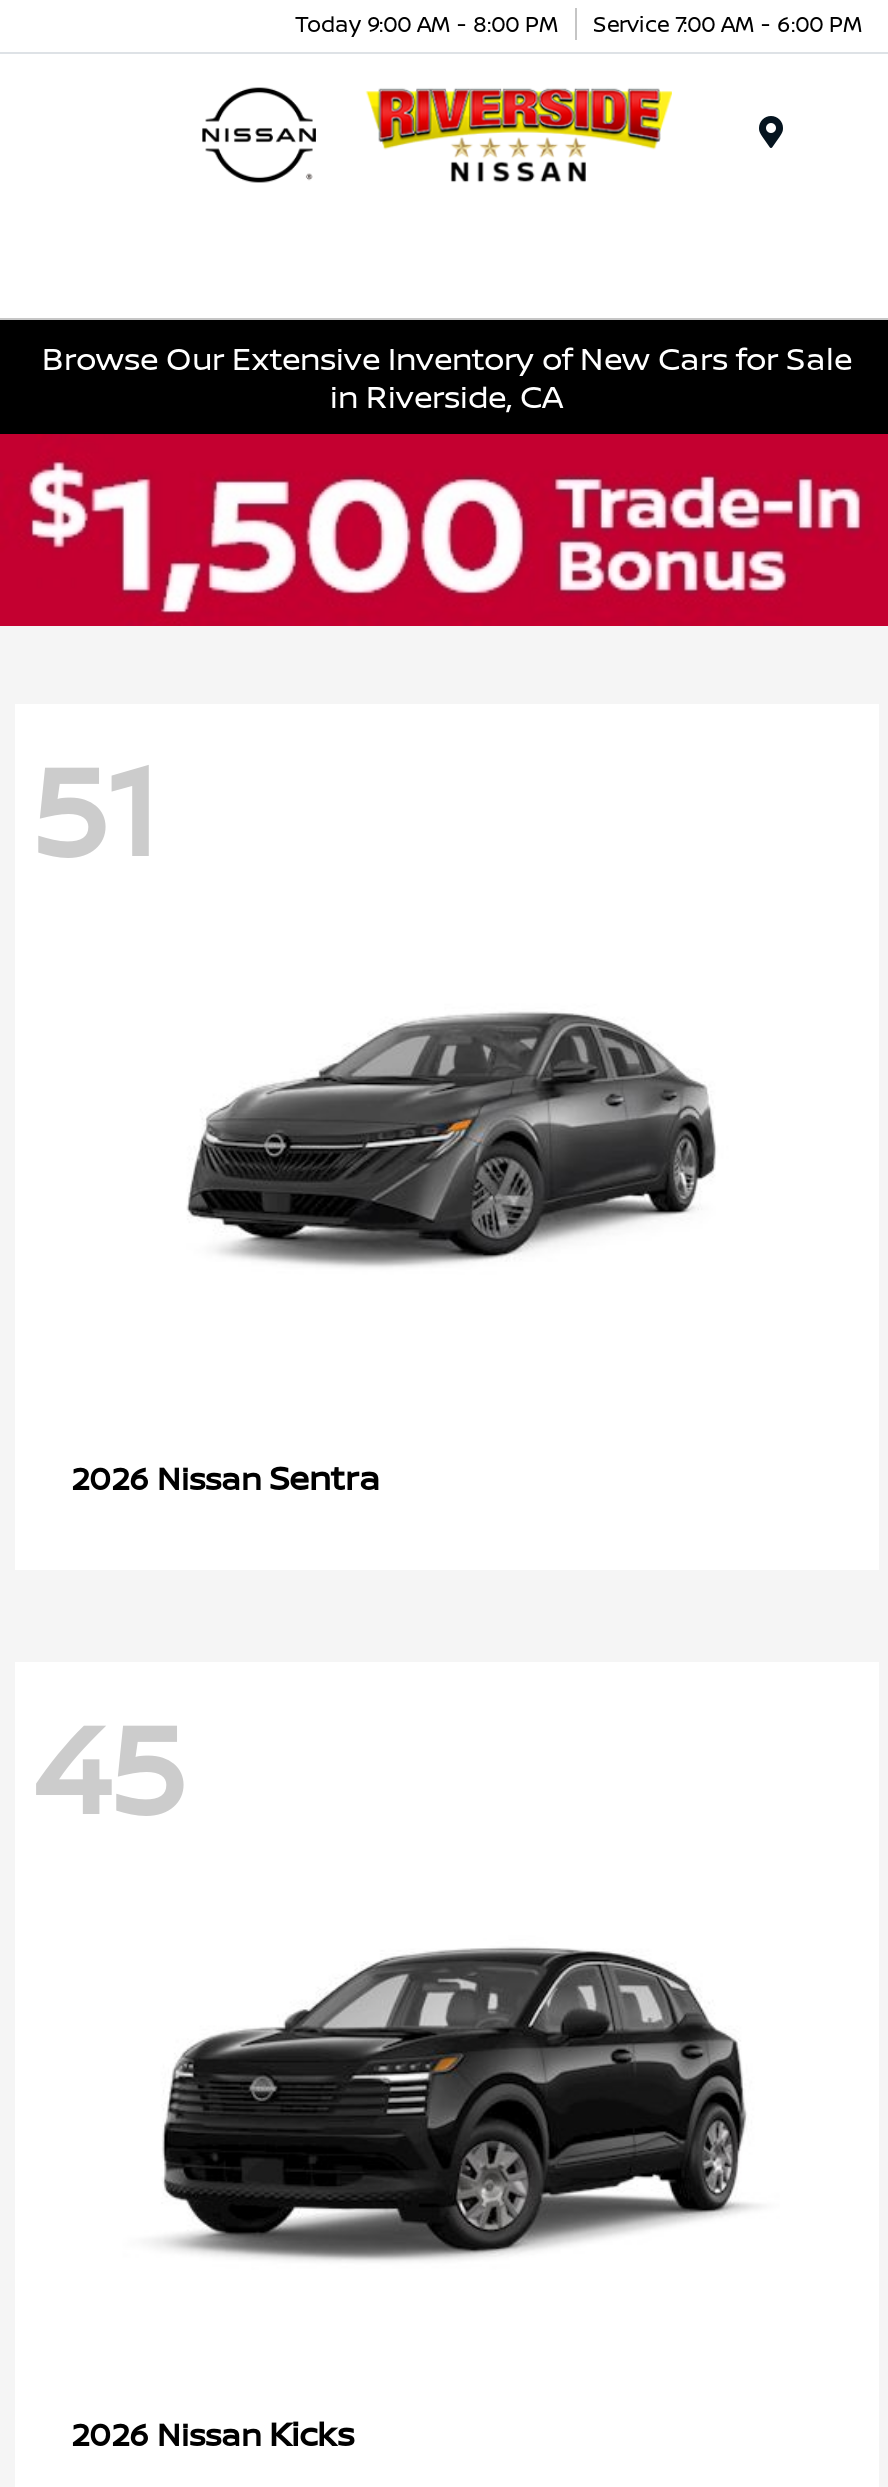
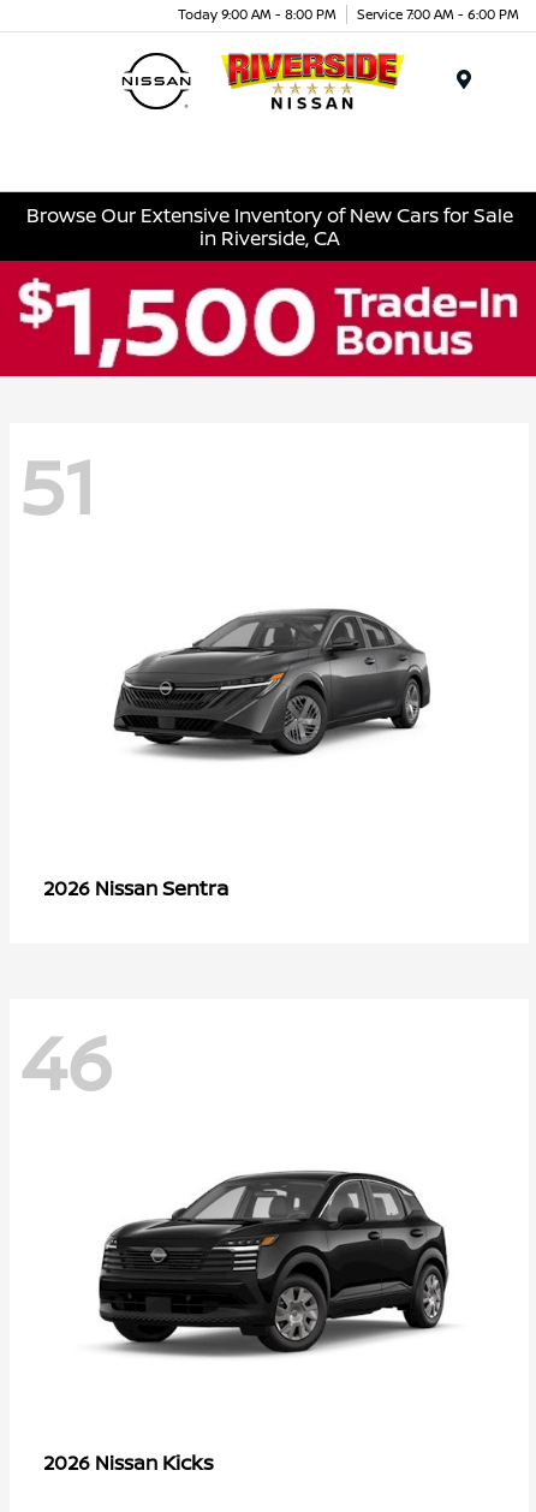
- 45
+ 46
